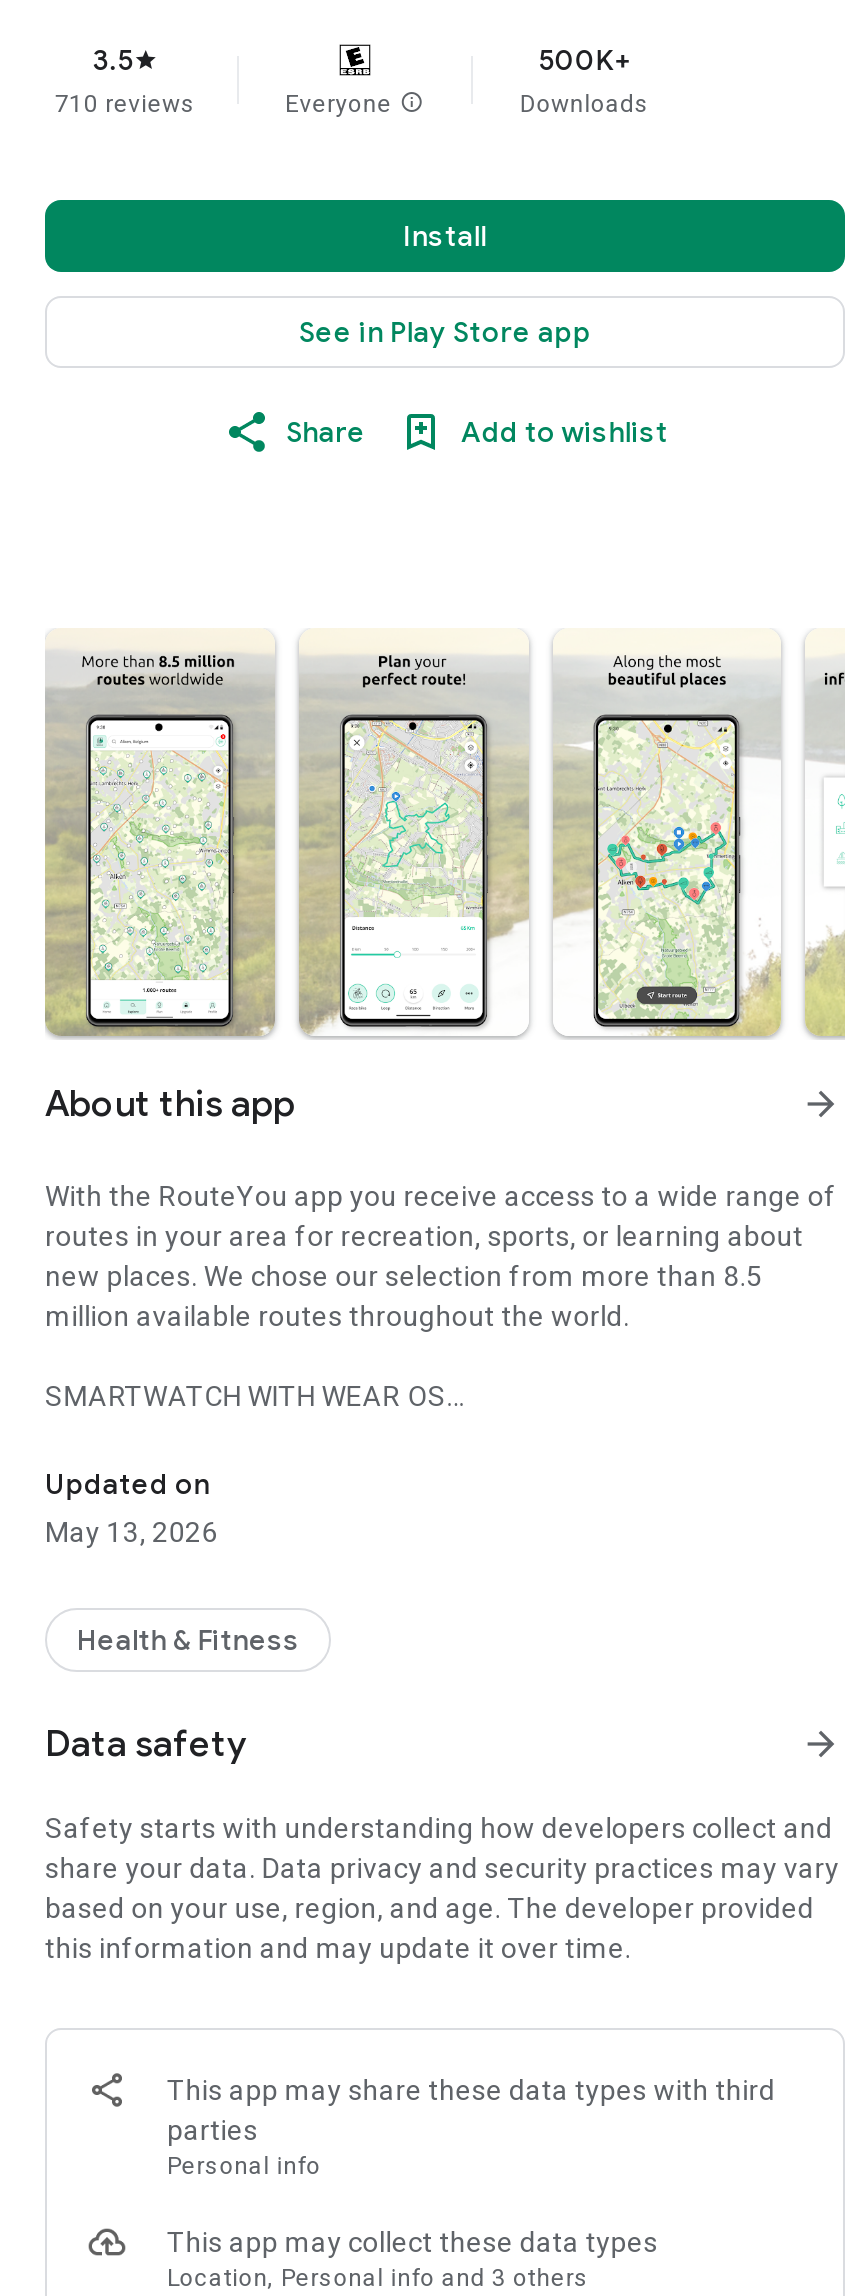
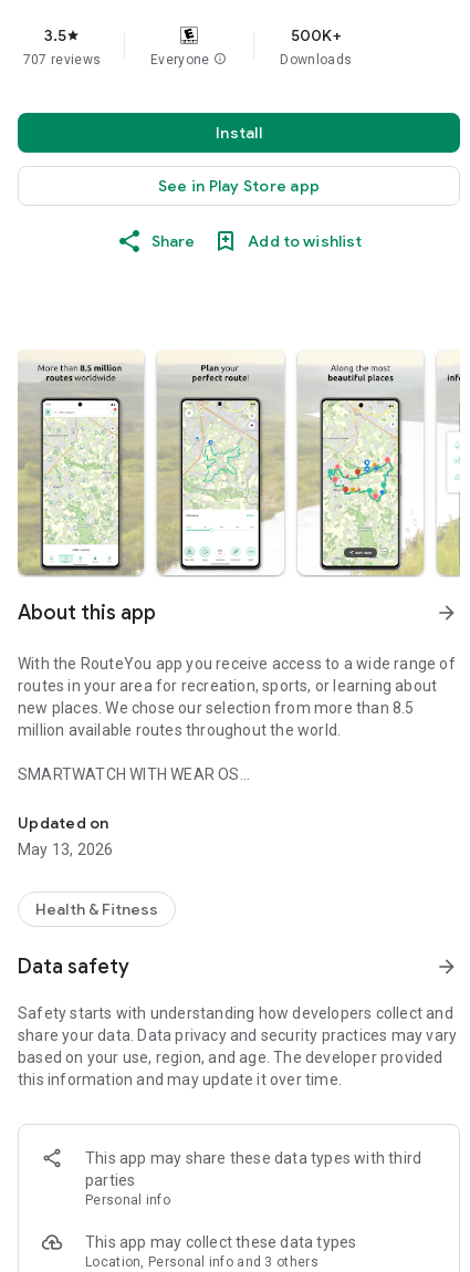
- 710 reviews
+ 707 reviews
